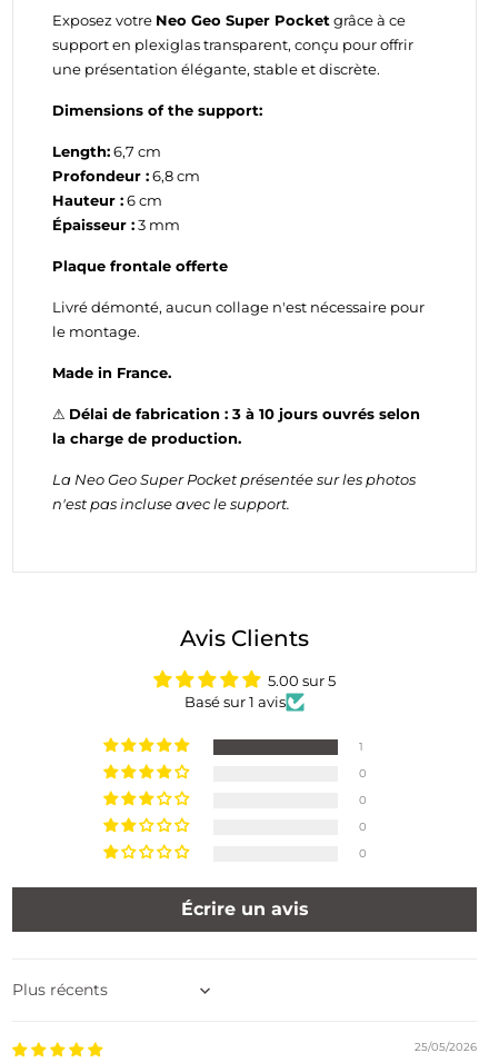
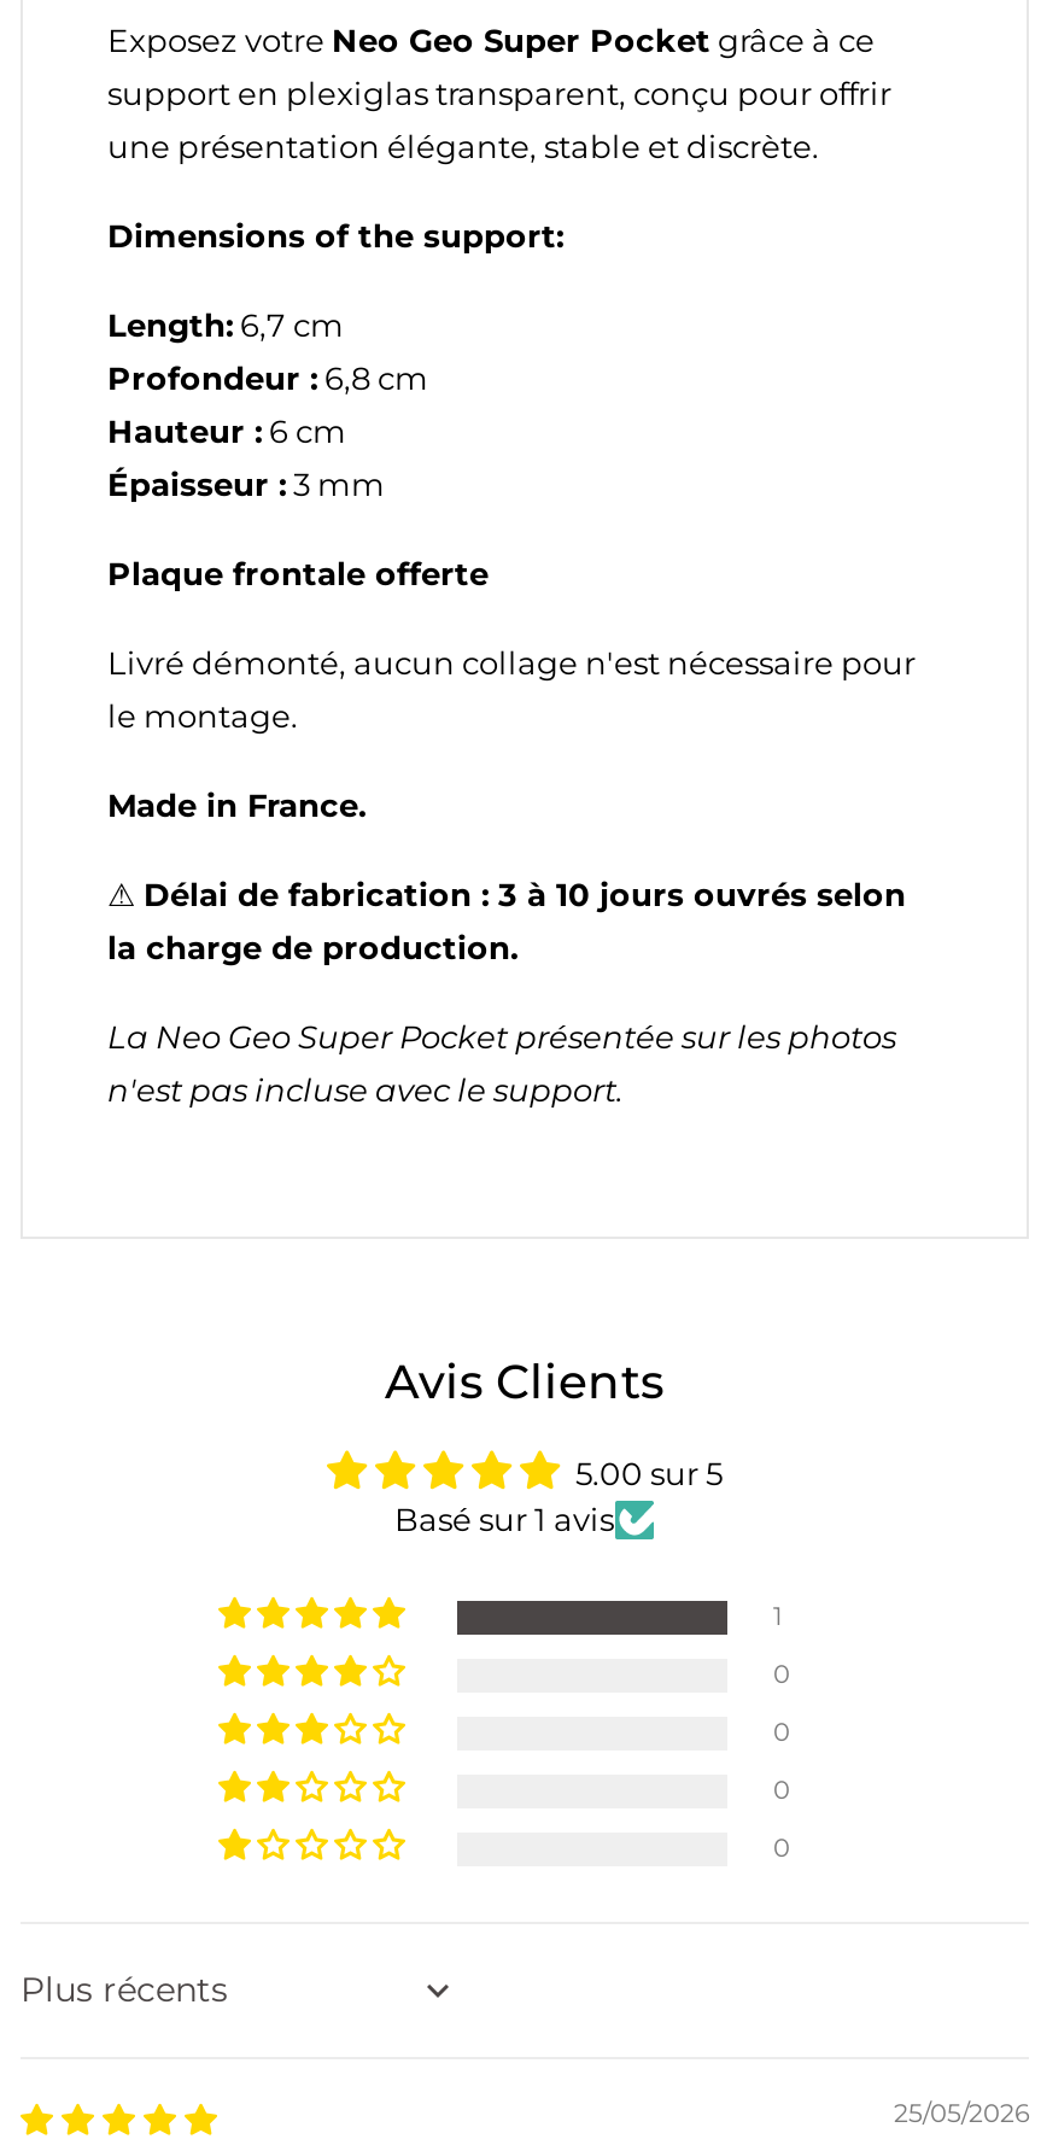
- Écrire un avis
